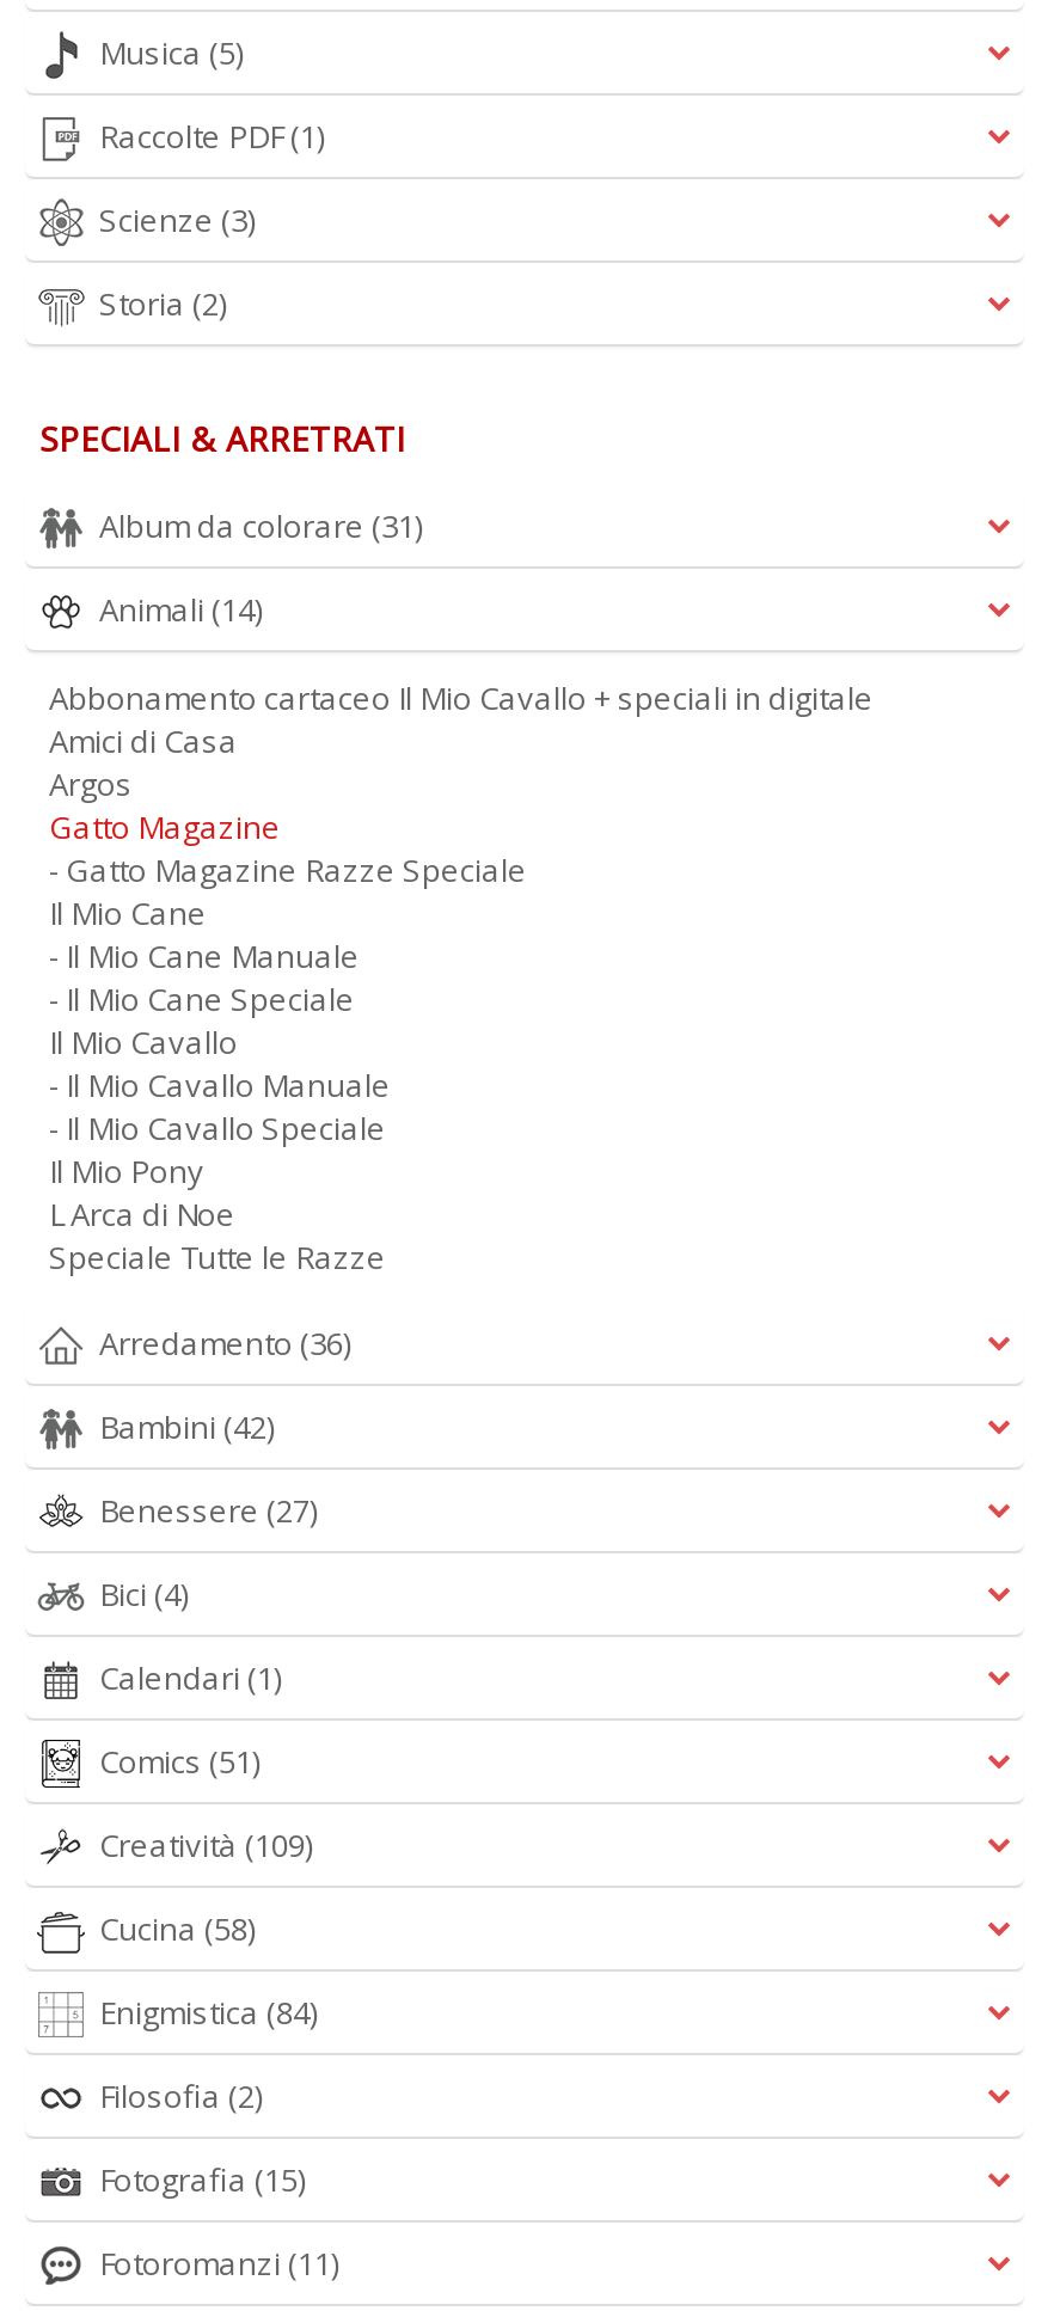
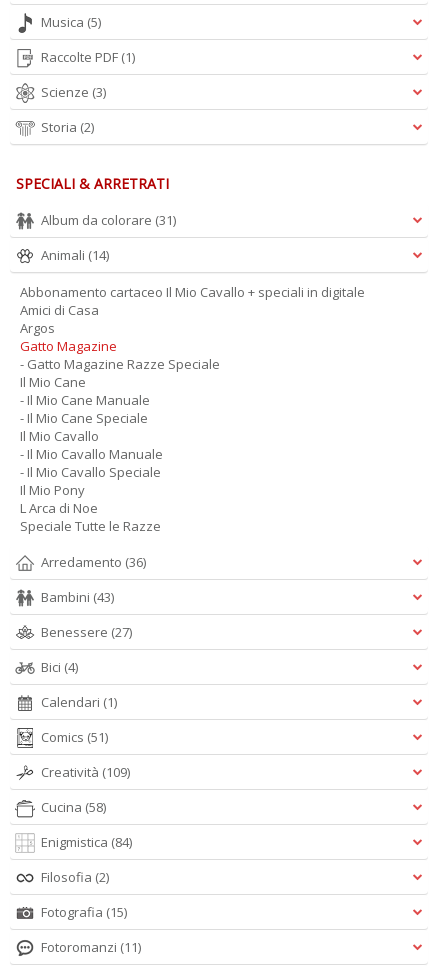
- Bambini (42)
+ Bambini (43)
